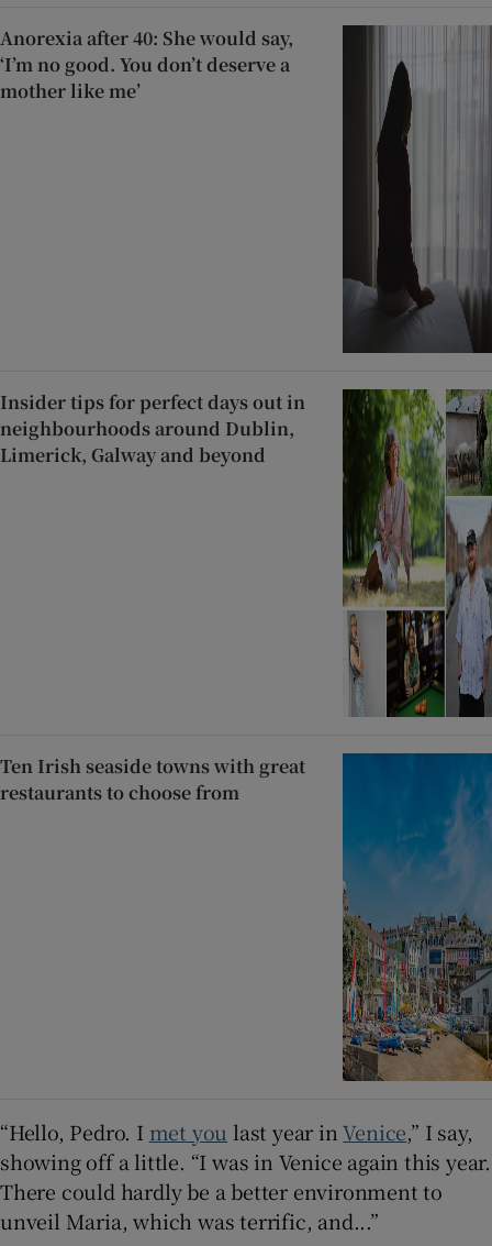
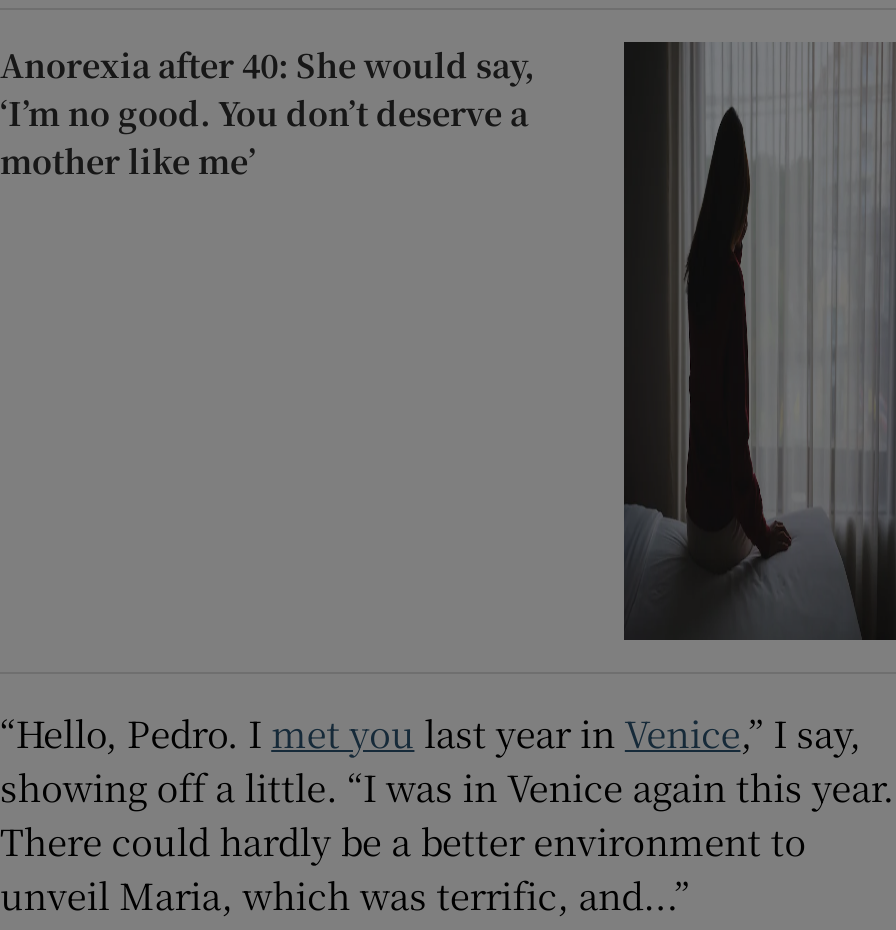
- [image]
- Insider tips for perfect days out in
- neighbourhoods around Dublin,
- Limerick, Galway and beyond

- [image]
- Ten Irish seaside towns with great
- restaurants to choose from
